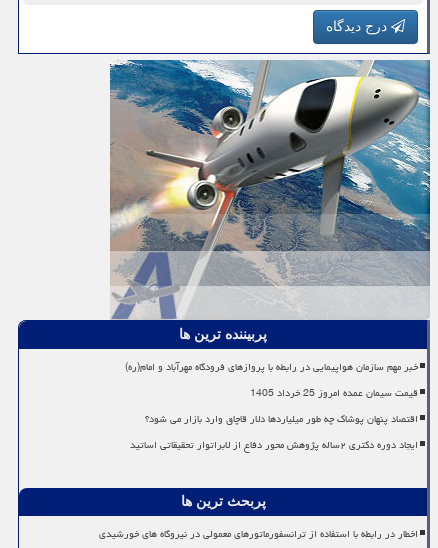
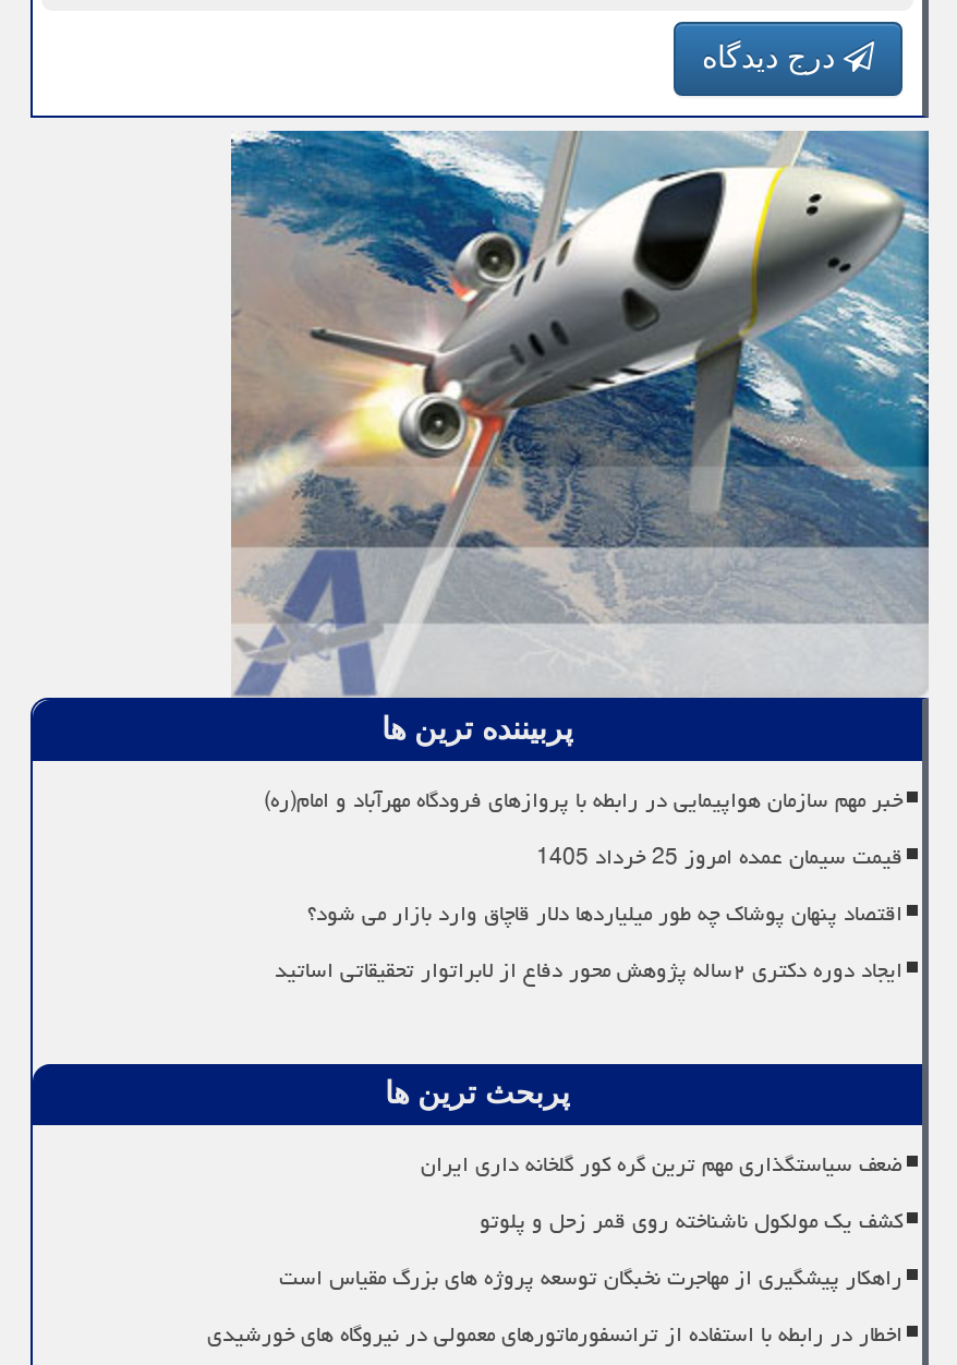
+ ضعف سیاستگذاری مهم ترین گره کور گلخانه داری ایران
+ کشف یک مولکول ناشناخته روی قمر زحل و پلوتو
+ راهکار پیشگیری از مهاجرت نخبگان توسعه پروژه های بزرگ مقیاس است
